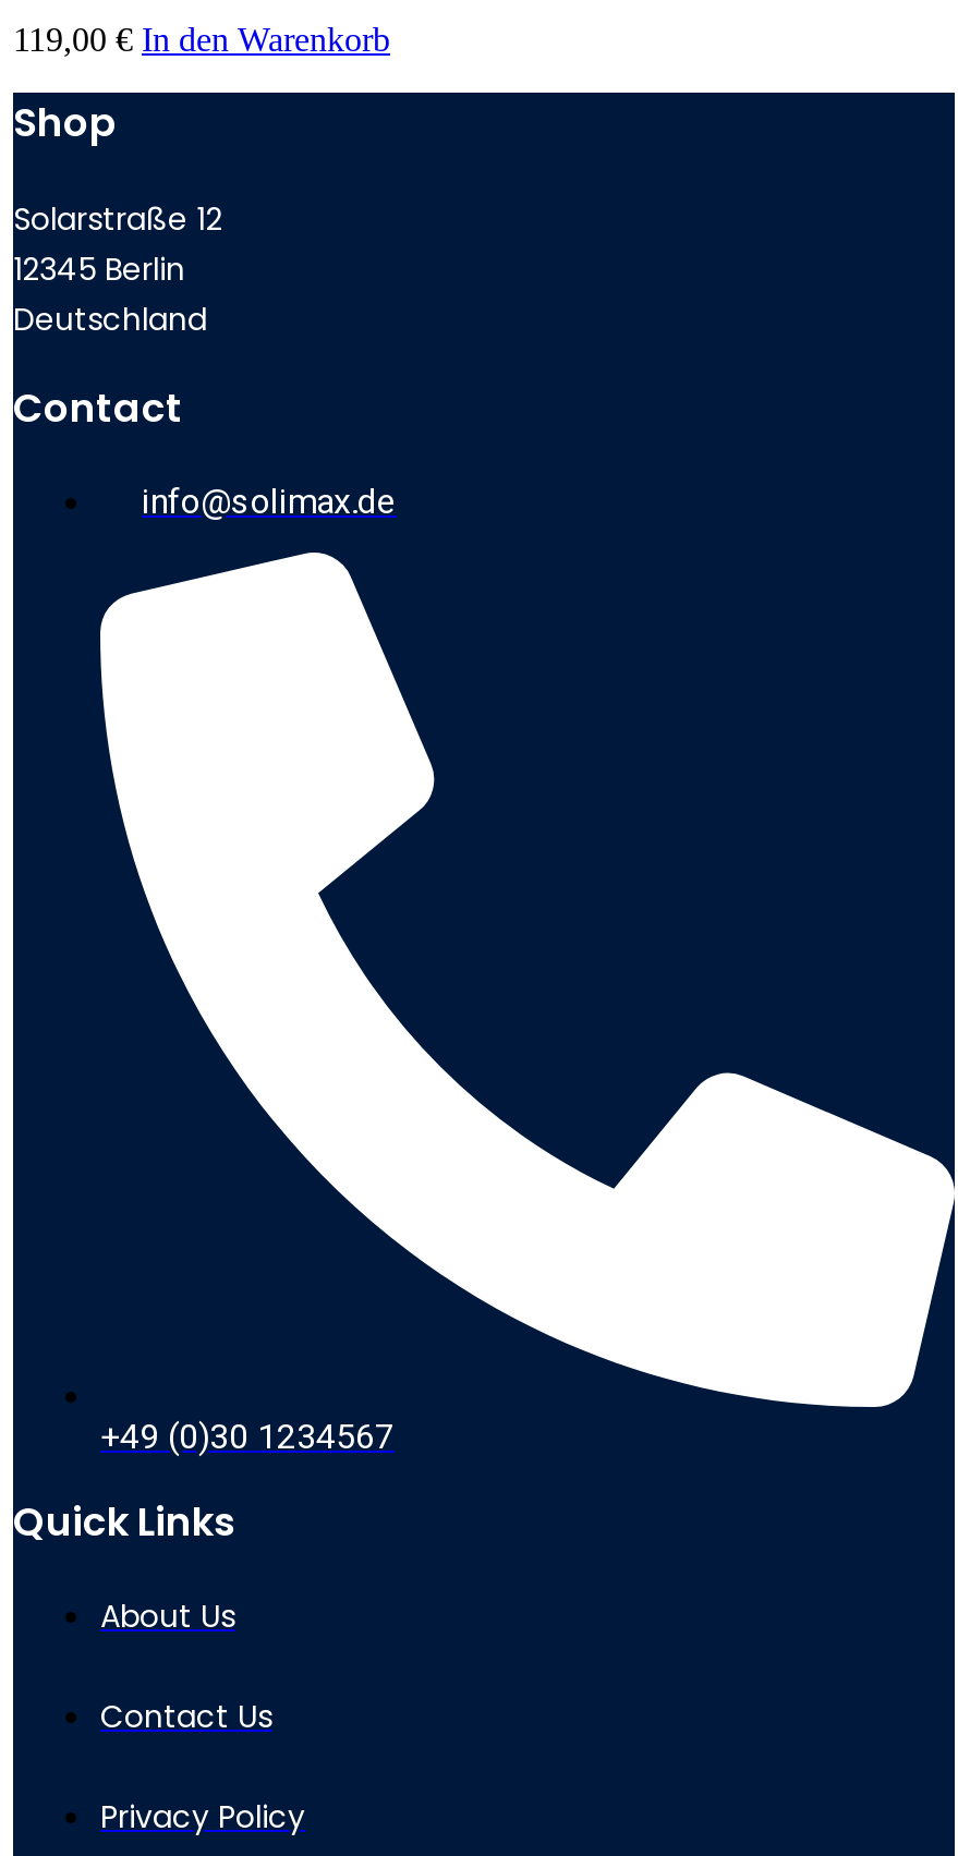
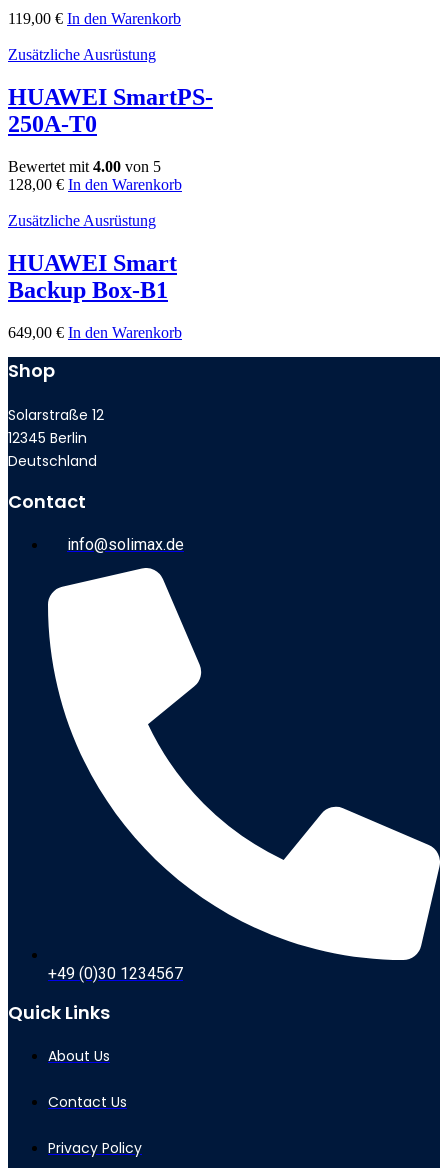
+ Zusätzliche Ausrüstung
+ HUAWEI SmartPS-
+ 250A-T0
+ Bewertet mit 4.00 von 5
+ 128,00 € In den Warenkorb
+ Zusätzliche Ausrüstung
+ HUAWEI Smart
+ Backup Box-B1
+ 649,00 € In den Warenkorb
